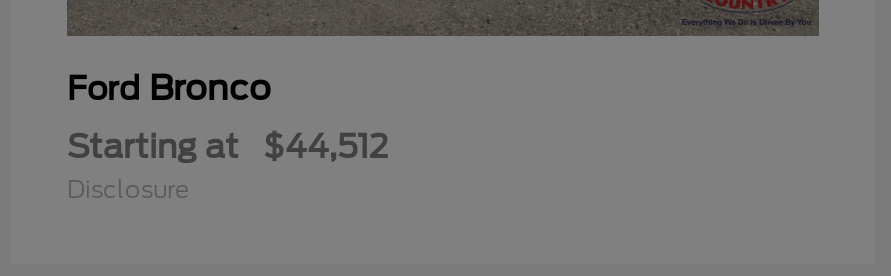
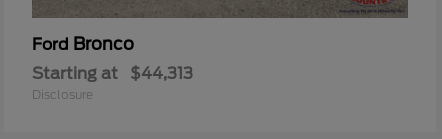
- Starting at $44,512
+ Starting at $44,313
